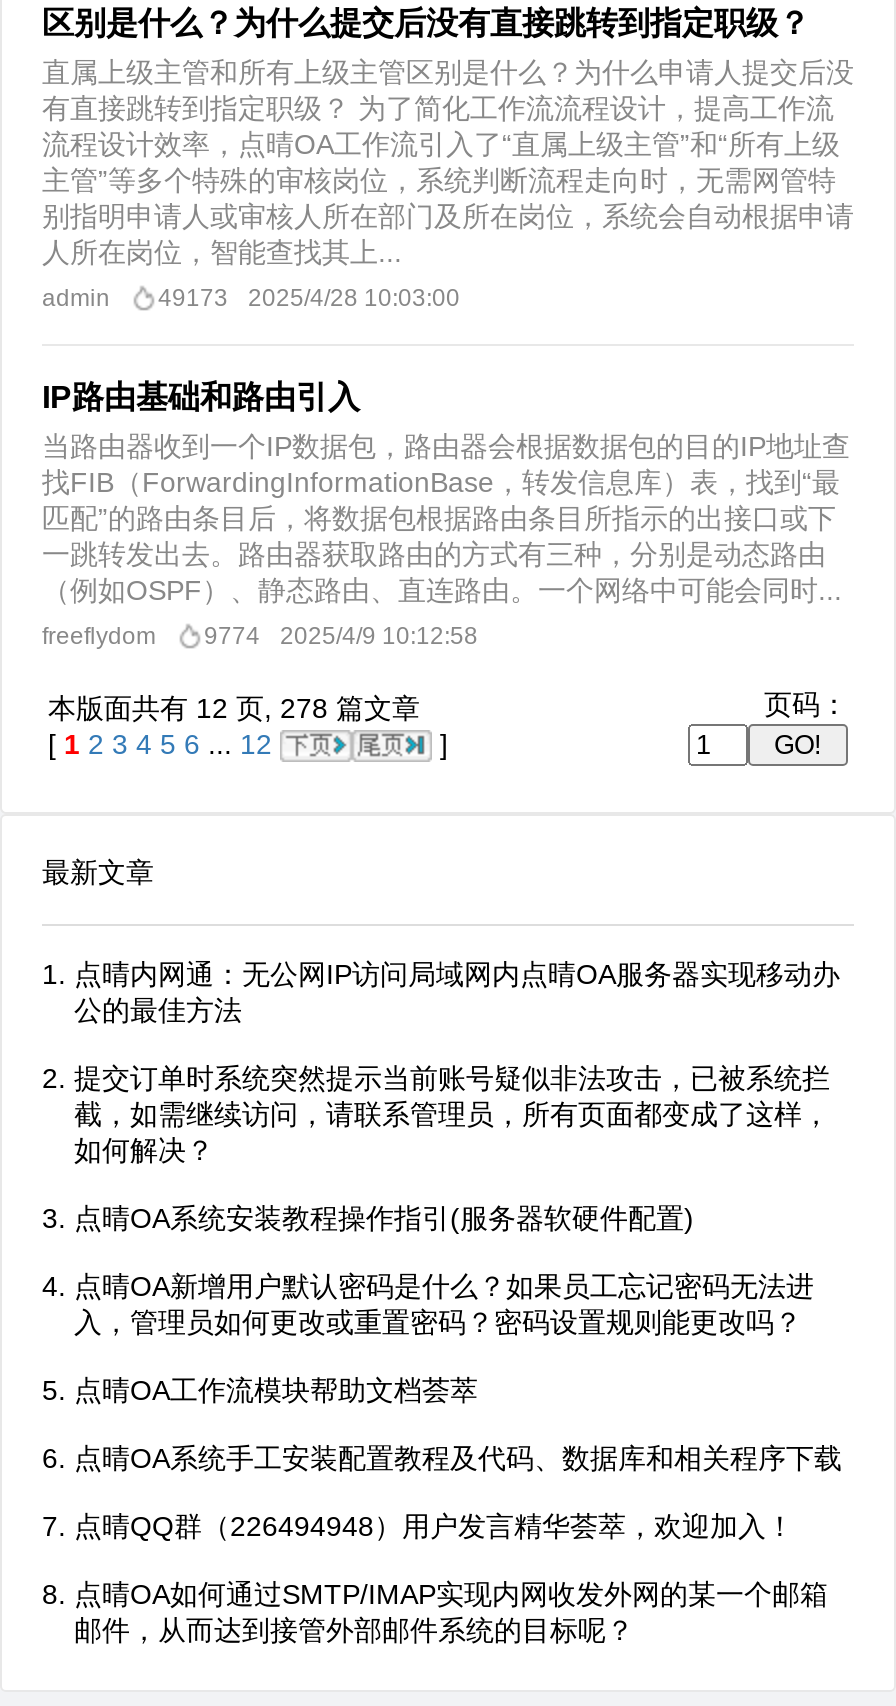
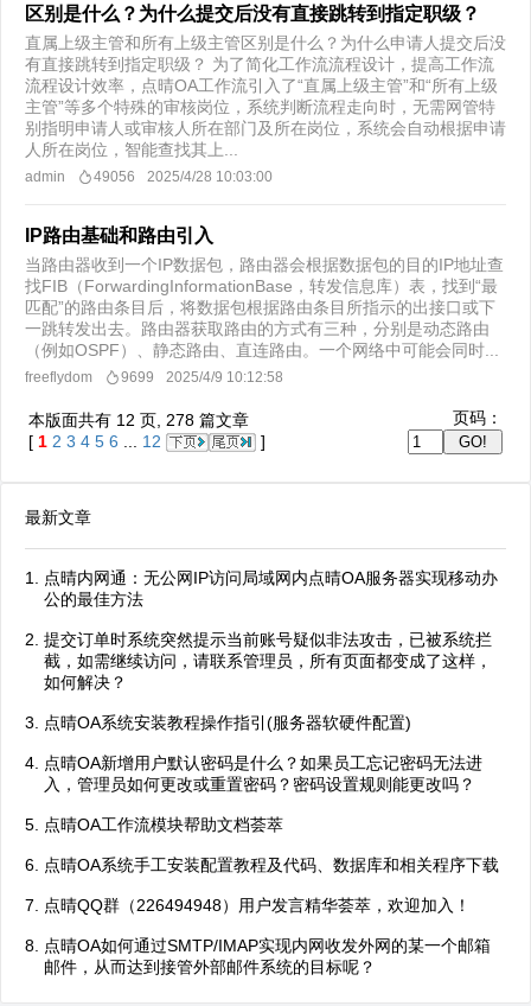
- admin 49173 2025/4/28 10:03:00
+ admin 49056 2025/4/28 10:03:00

- freeflydom 9774 2025/4/9 10:12:58
+ freeflydom 9699 2025/4/9 10:12:58
